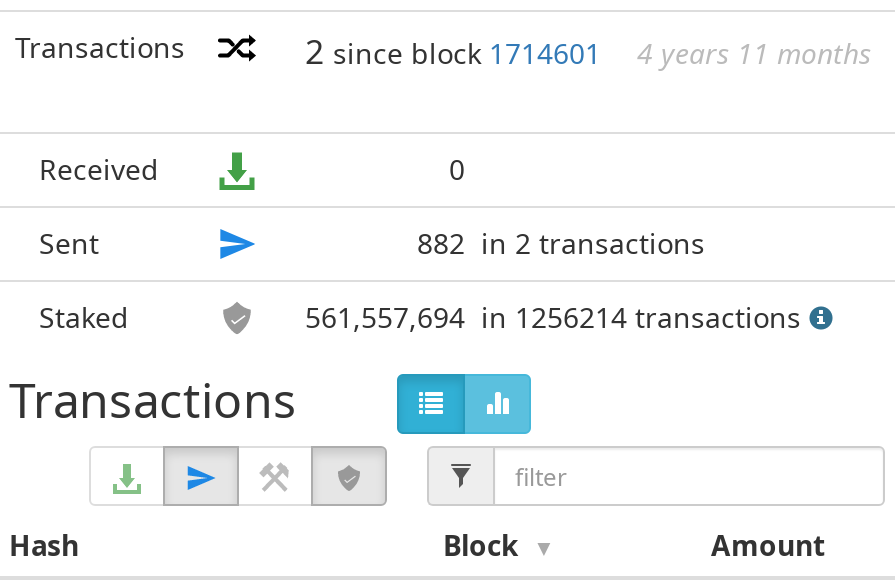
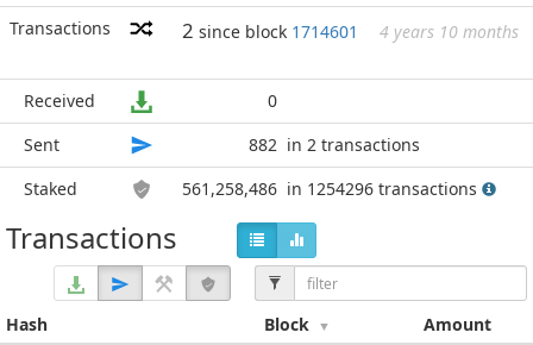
- 2 since block 1714601 4 years 11 months
+ 2 since block 1714601 4 years 10 months

- 561,557,694 in 1256214 transactions
+ 561,258,486 in 1254296 transactions
